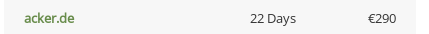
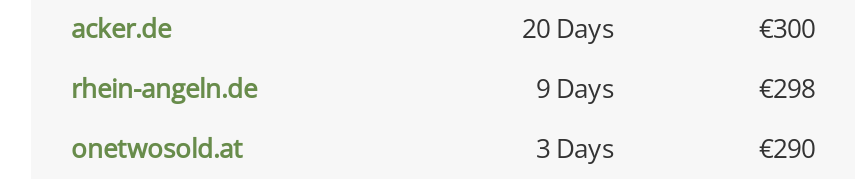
- 22 Days
+ 20 Days
+ €300
+ rhein-angeln.de
+ 9 Days
+ €298
+ onetwosold.at
+ 3 Days
